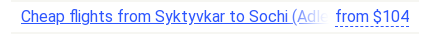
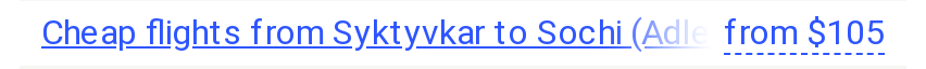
- from $104
+ from $105
